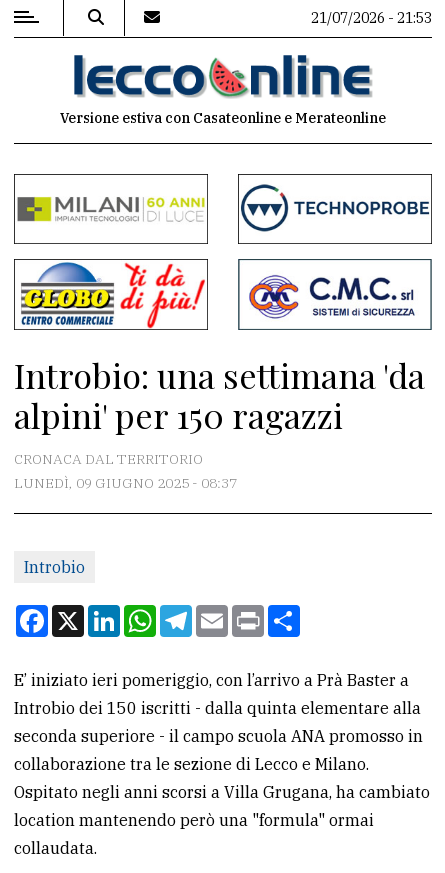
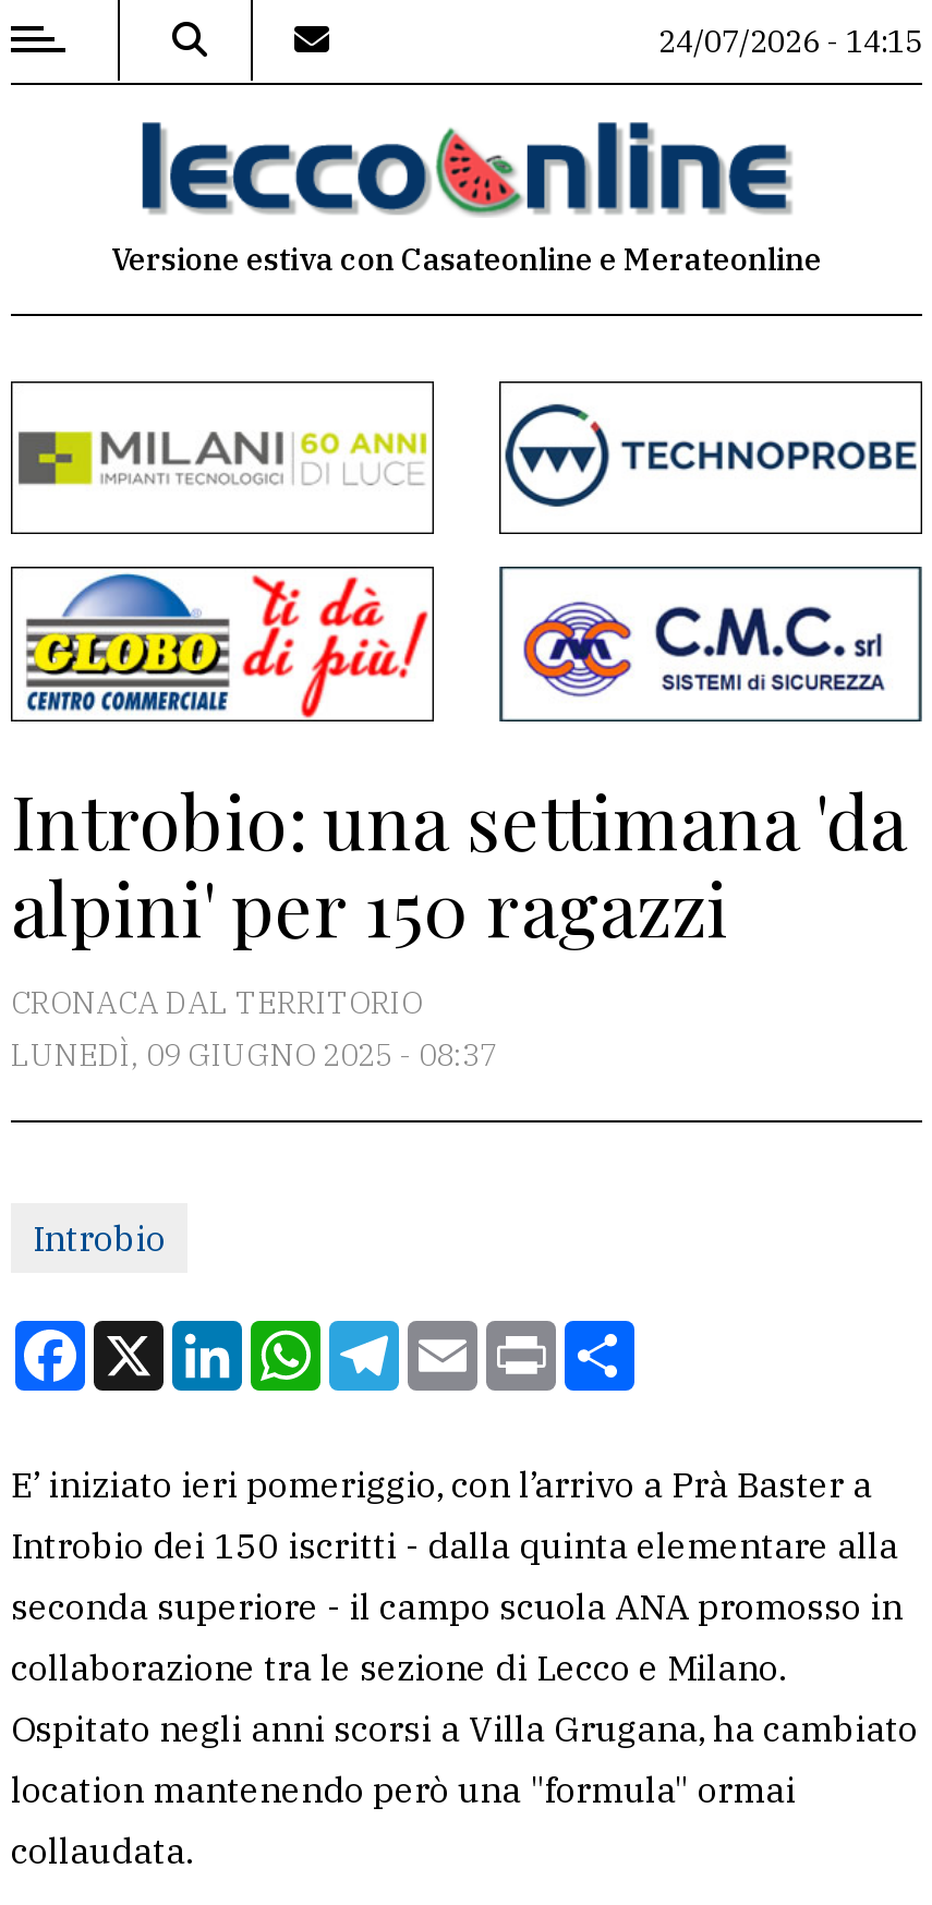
- 21/07/2026 - 21:53
+ 24/07/2026 - 14:15
